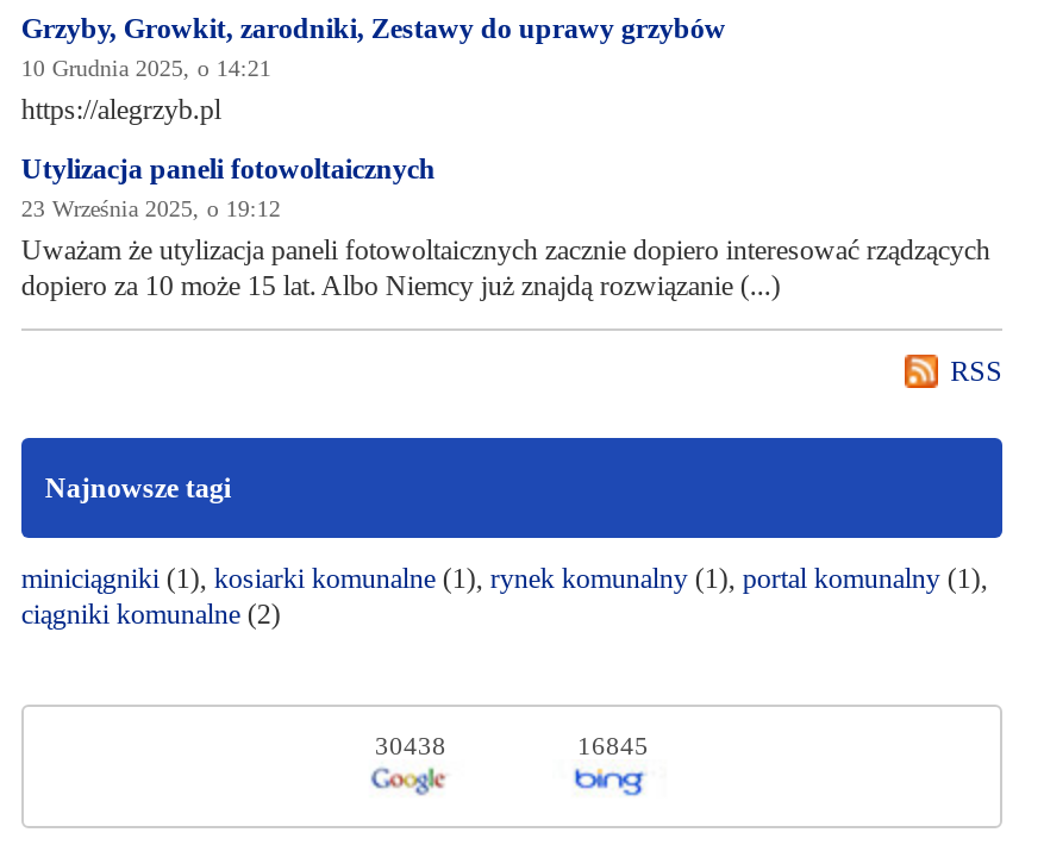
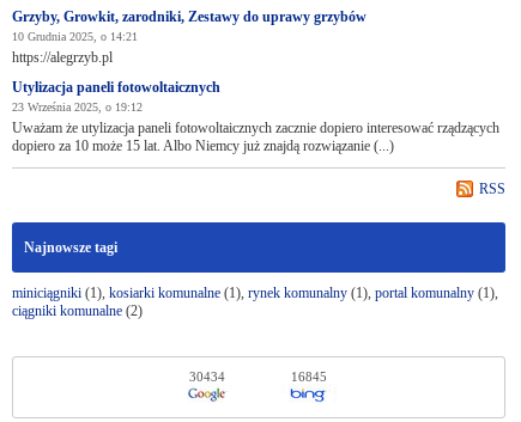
- 30438
+ 30434
